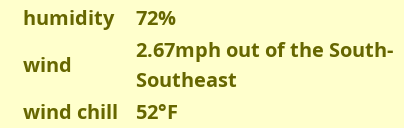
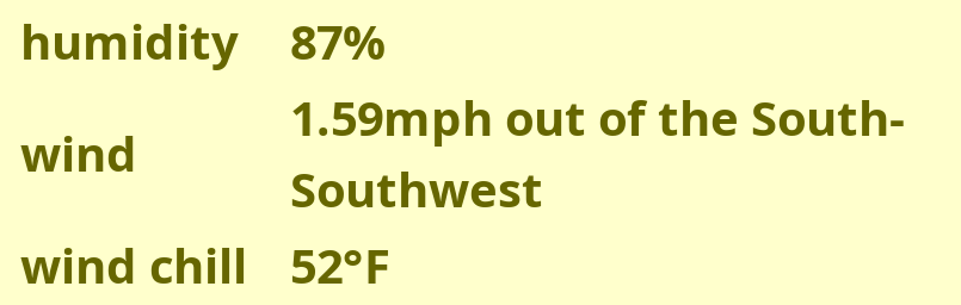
- humidity 72%
+ humidity 87%

- 2.67mph out of the South-
- Southeast
+ 1.59mph out of the South-
+ Southwest
